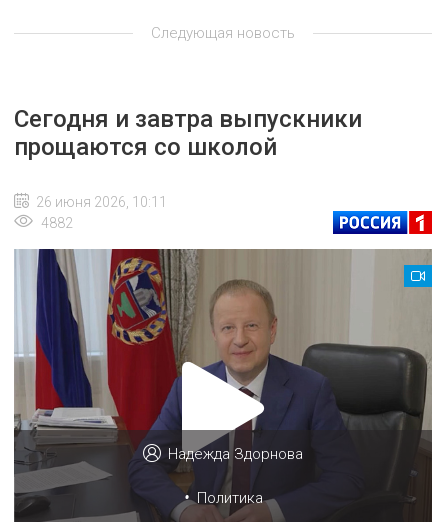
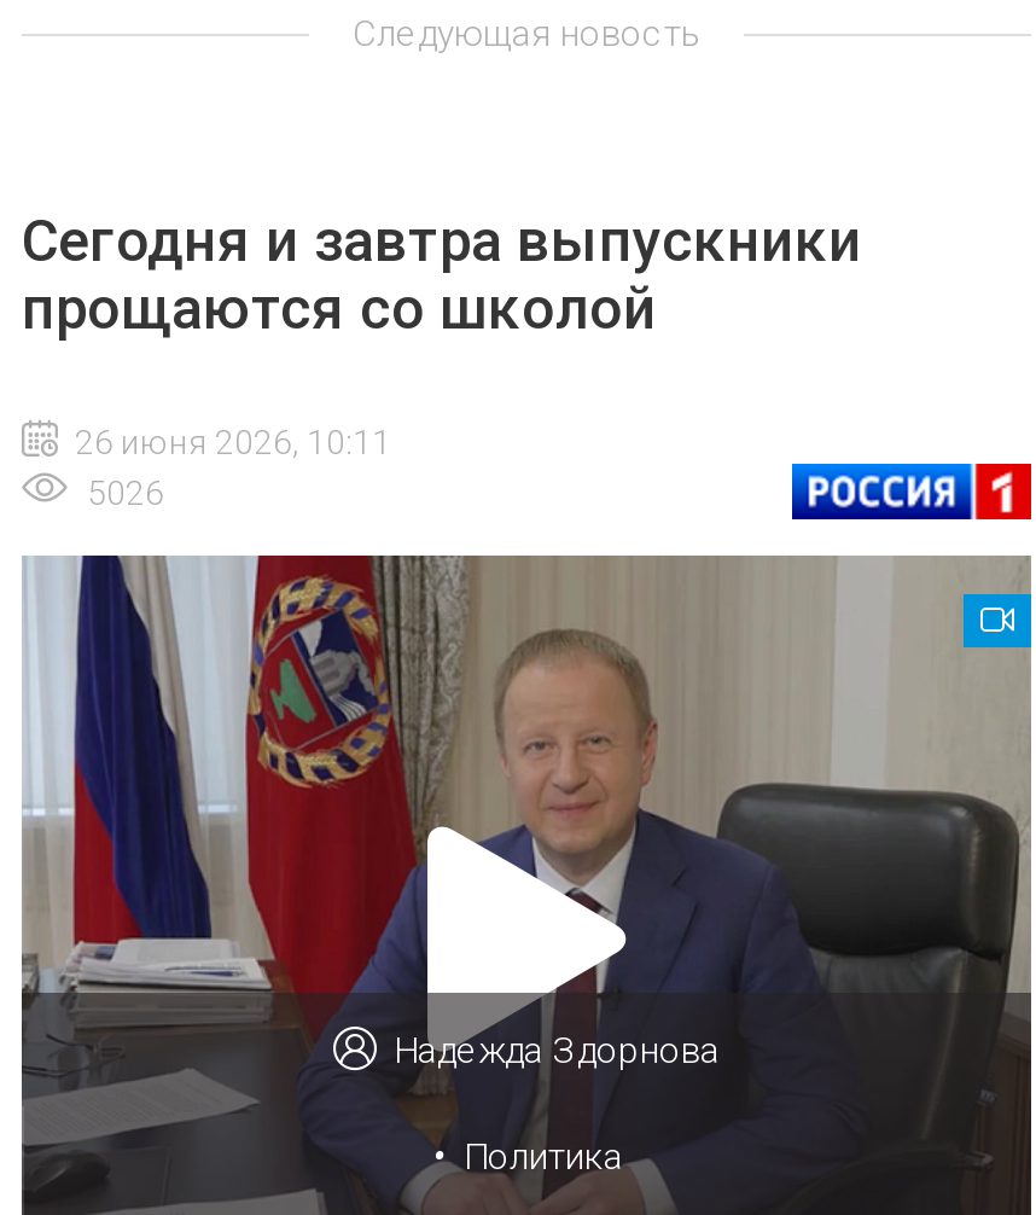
- 4882
+ 5026
